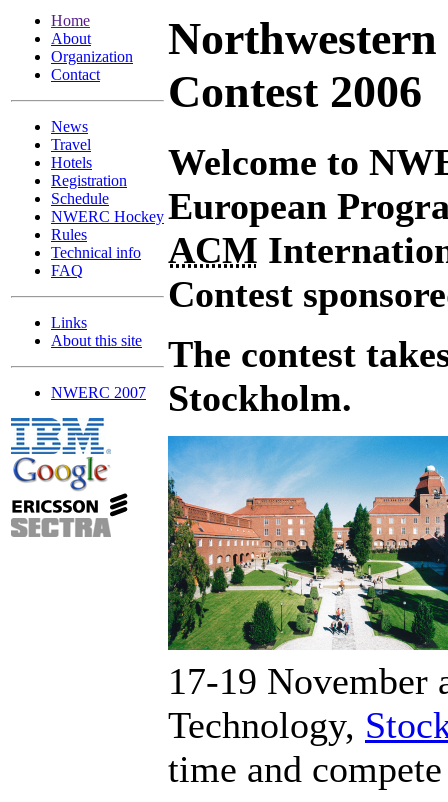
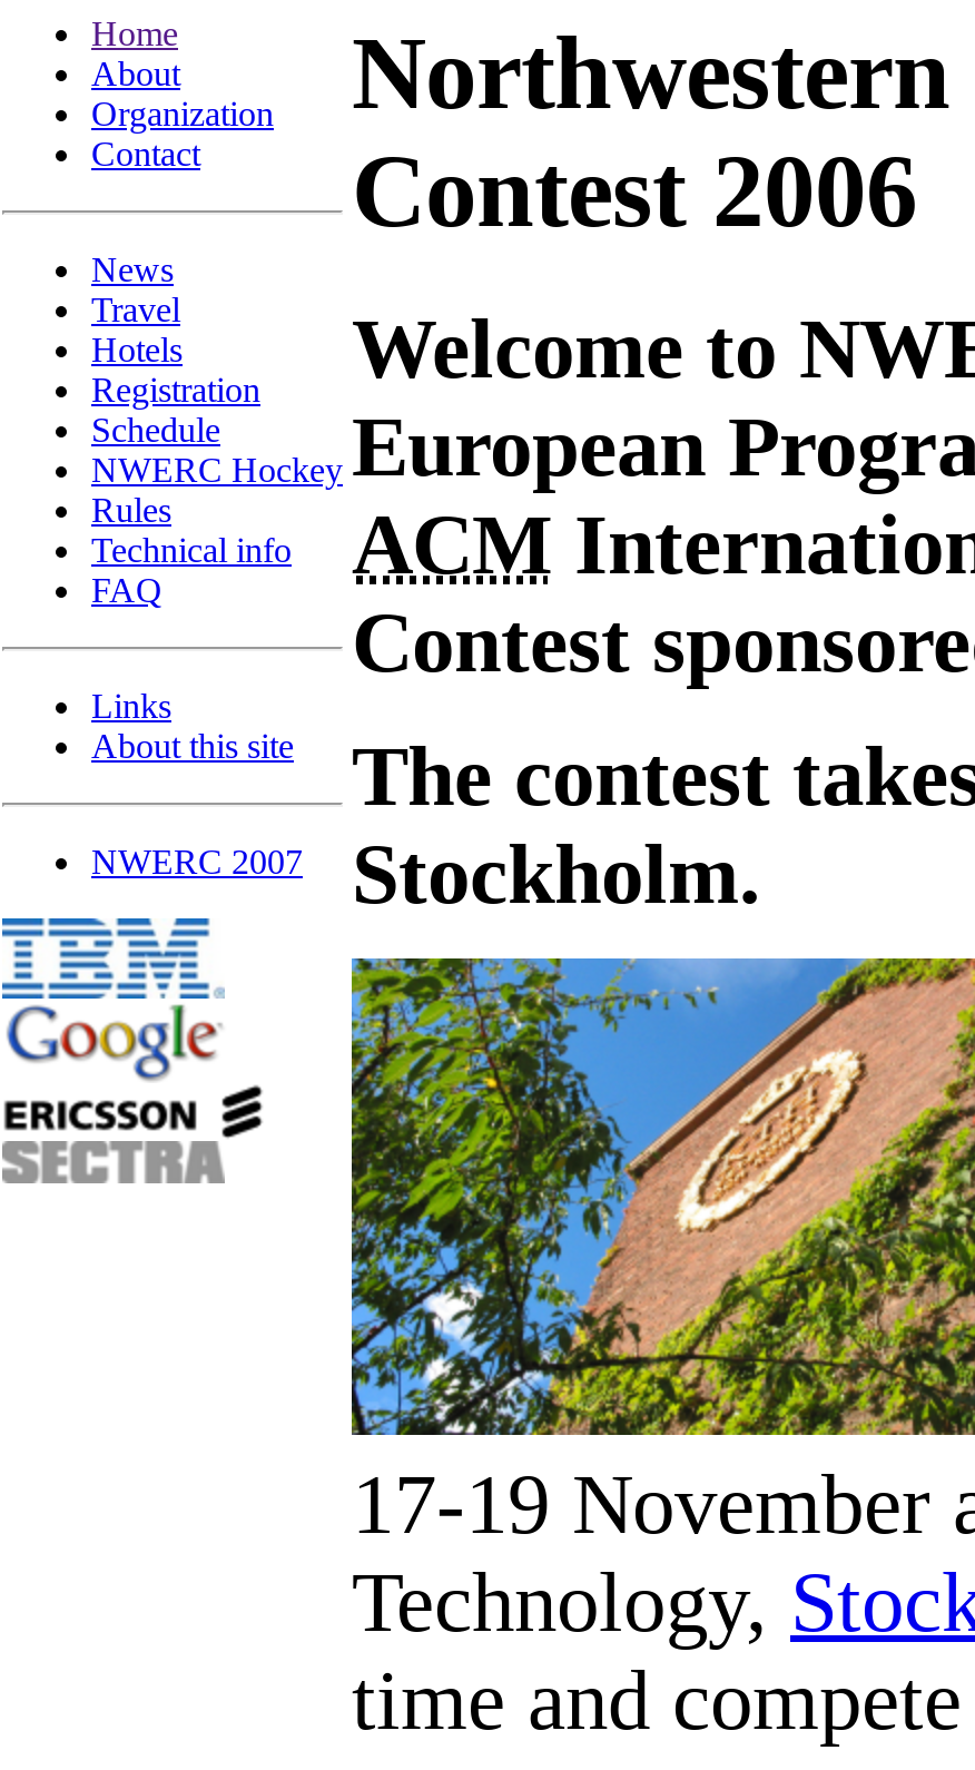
- [image]
+ [image]
